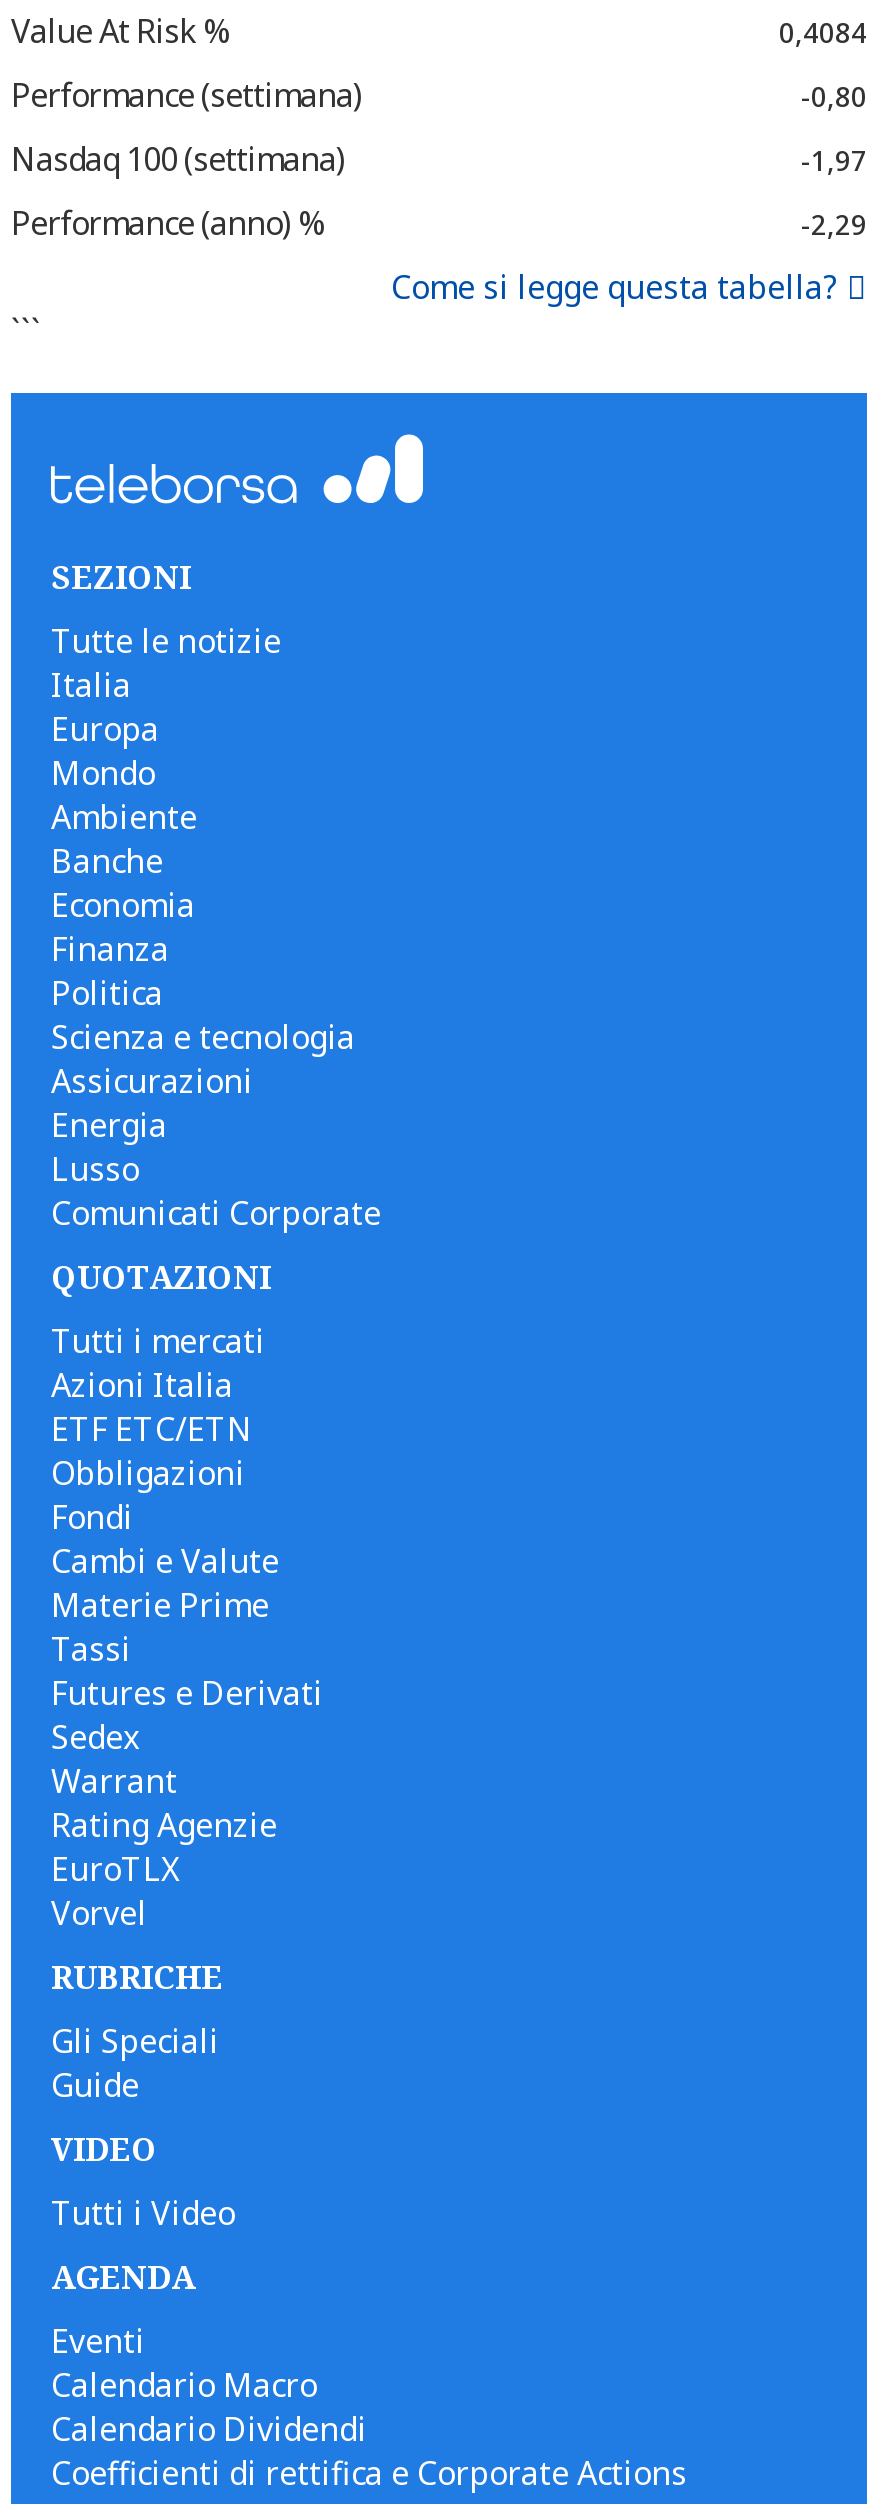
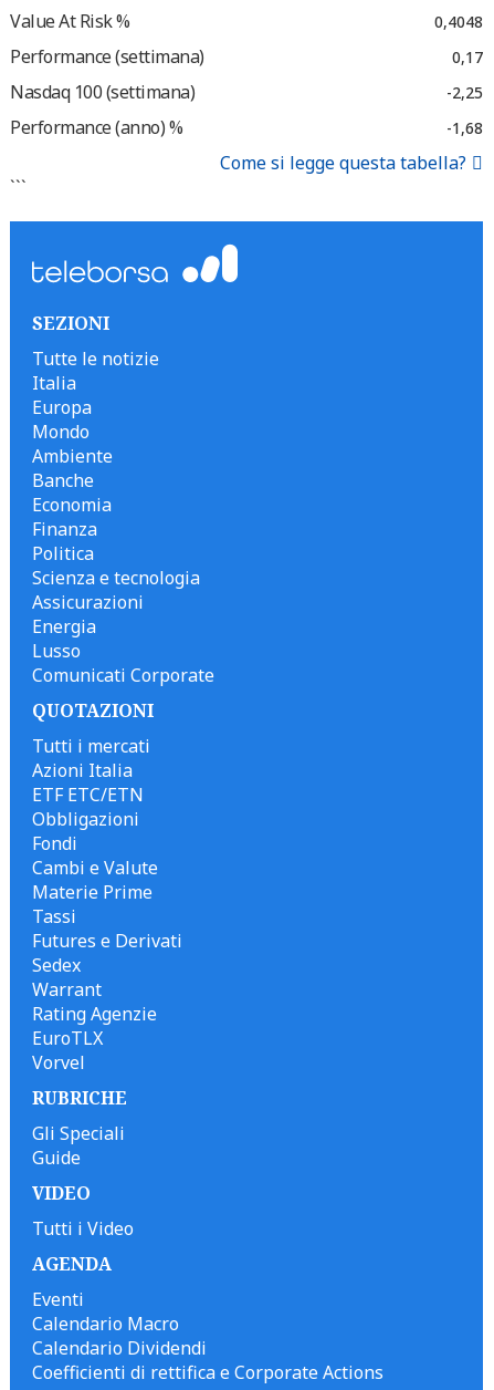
- 0,4084
+ 0,4048

- -0,80
+ 0,17

- -1,97
+ -2,25

- -2,29
+ -1,68
